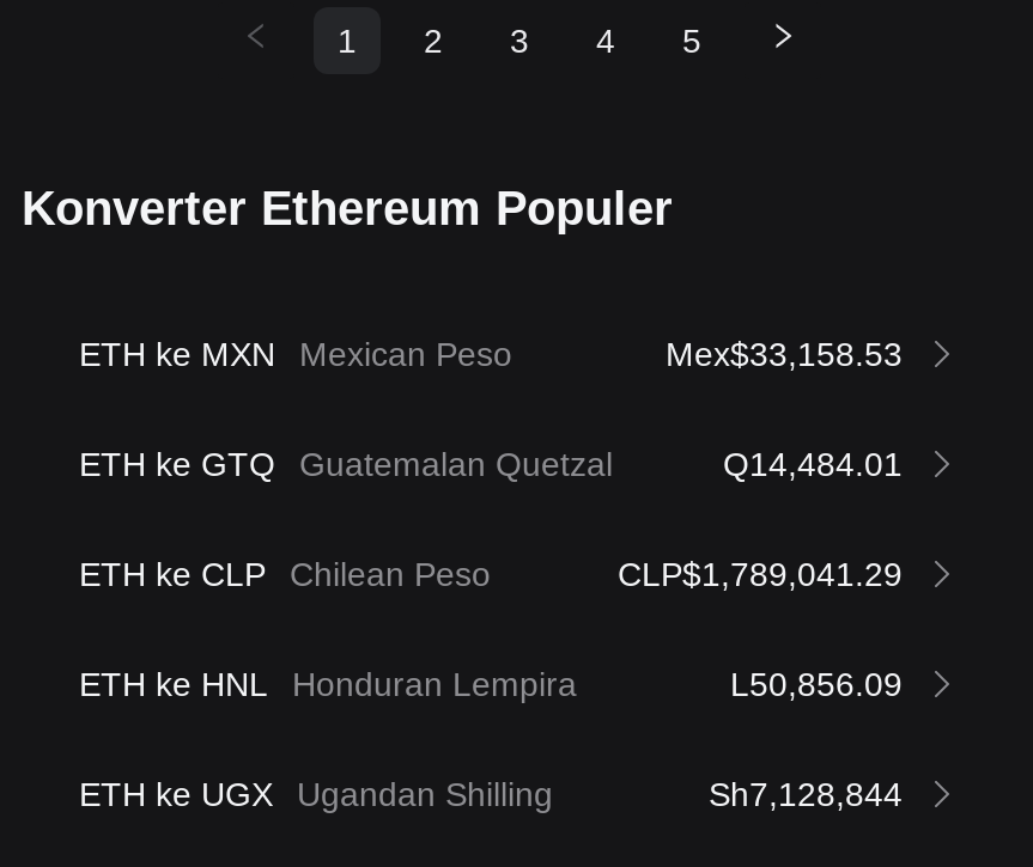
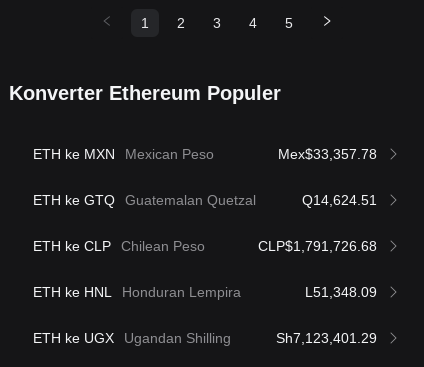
- Mex$33,158.53
+ Mex$33,357.78

- Q14,484.01
+ Q14,624.51

- CLP$1,789,041.29
+ CLP$1,791,726.68

- L50,856.09
+ L51,348.09

- Sh7,128,844
+ Sh7,123,401.29
